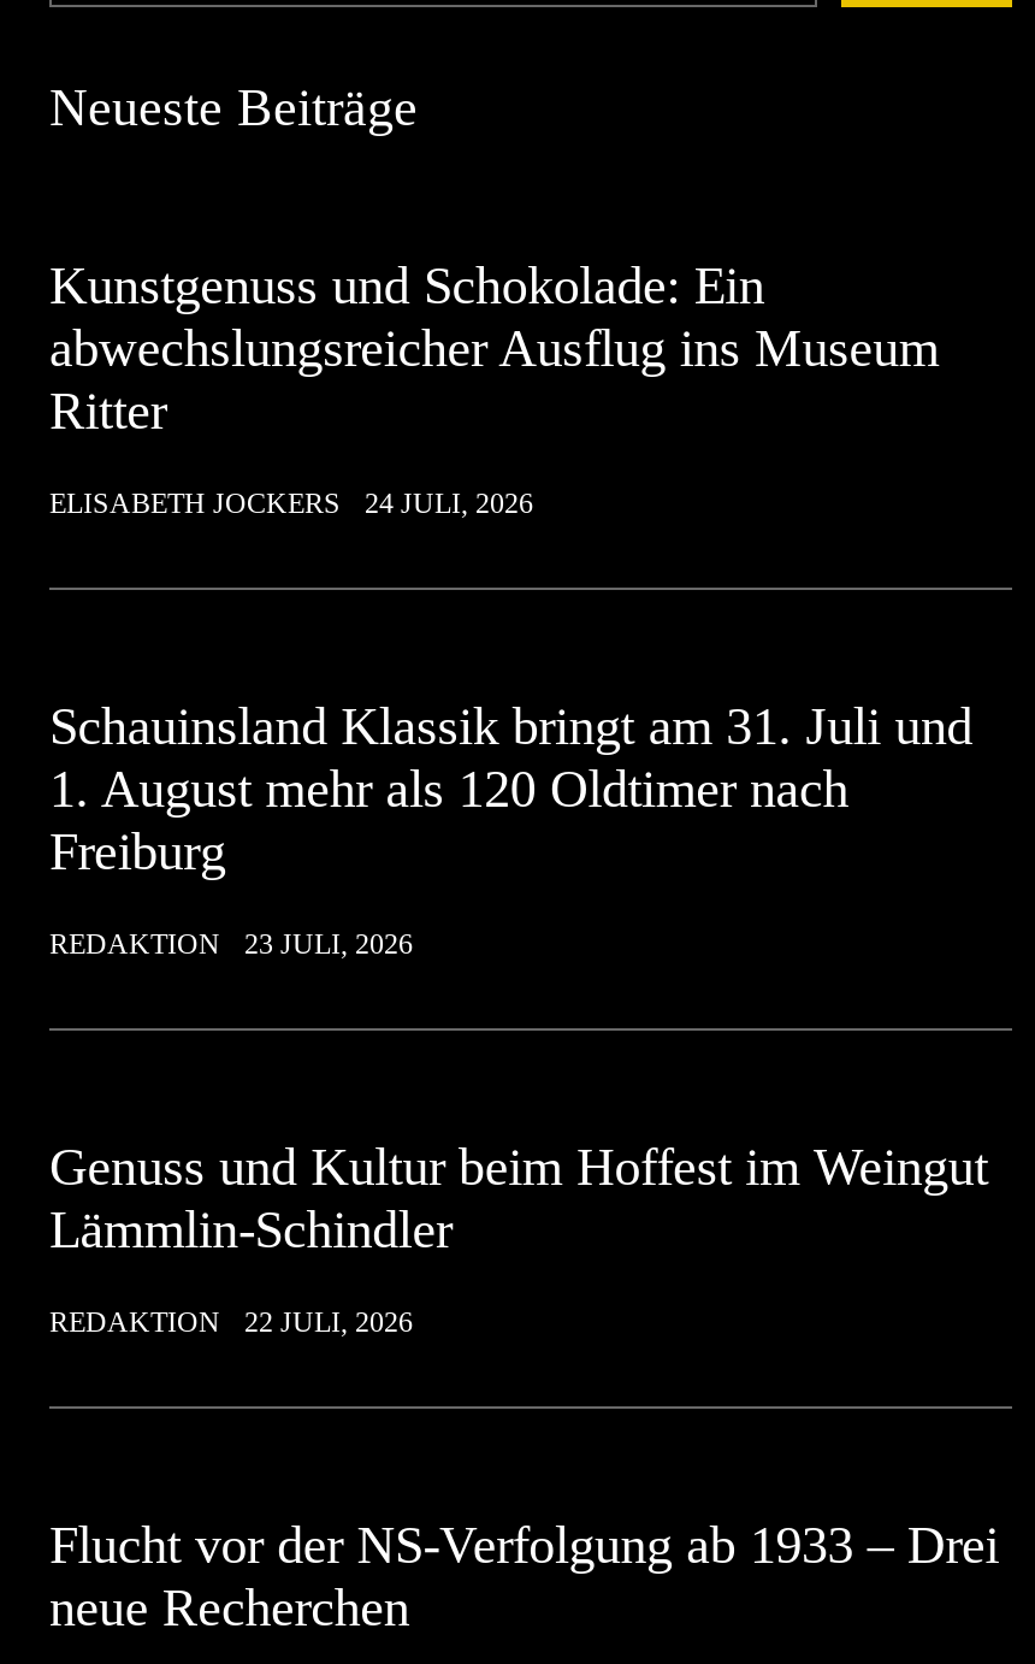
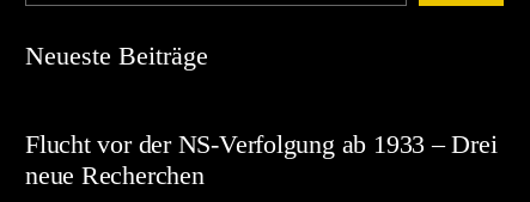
- Kunstgenuss und Schokolade: Ein
- abwechslungsreicher Ausflug ins Museum
- Ritter
- ELISABETH JOCKERS
- 24 JULI, 2026

- Schauinsland Klassik bringt am 31. Juli und
- 1. August mehr als 120 Oldtimer nach
- Freiburg
- REDAKTION
- 23 JULI, 2026

- Genuss und Kultur beim Hoffest im Weingut
- Lämmlin-Schindler
- REDAKTION
- 22 JULI, 2026
